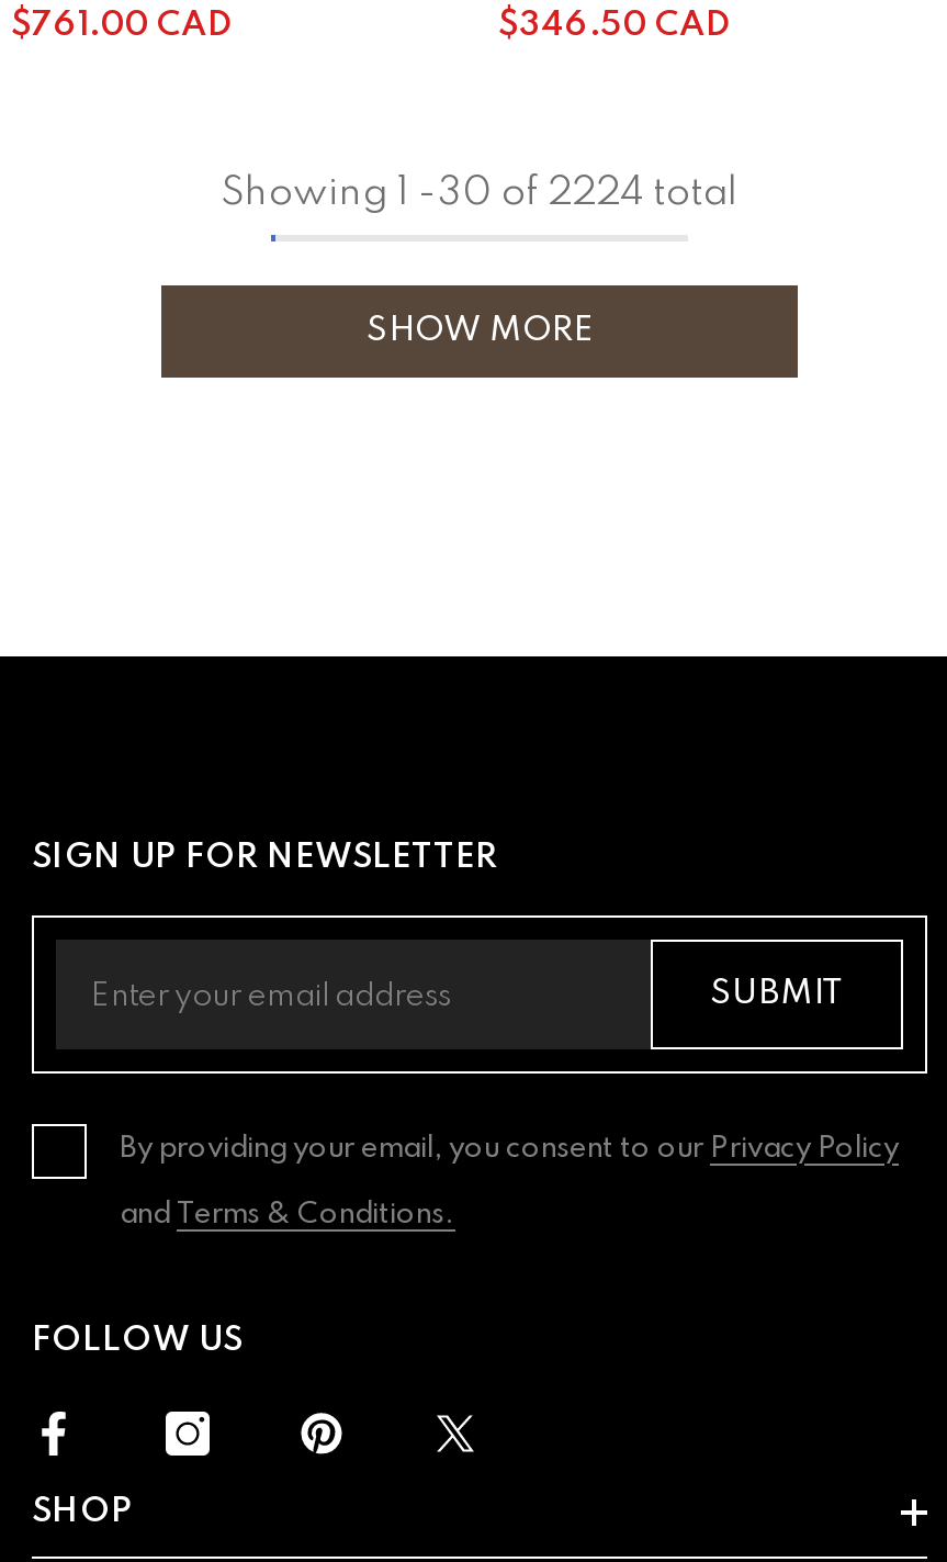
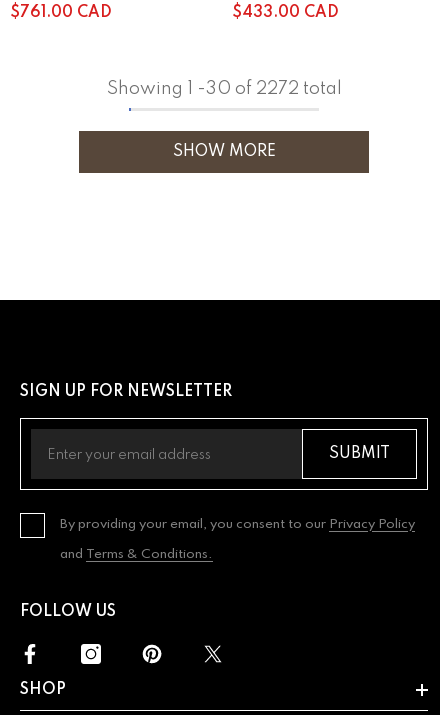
- $346.50 CAD
+ $433.00 CAD

- Showing 1 - 30 of 2224 total
+ Showing 1 - 30 of 2272 total
